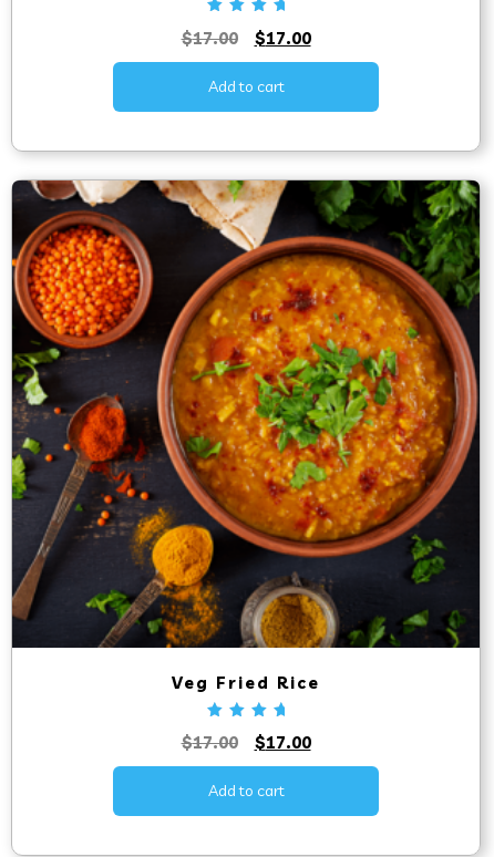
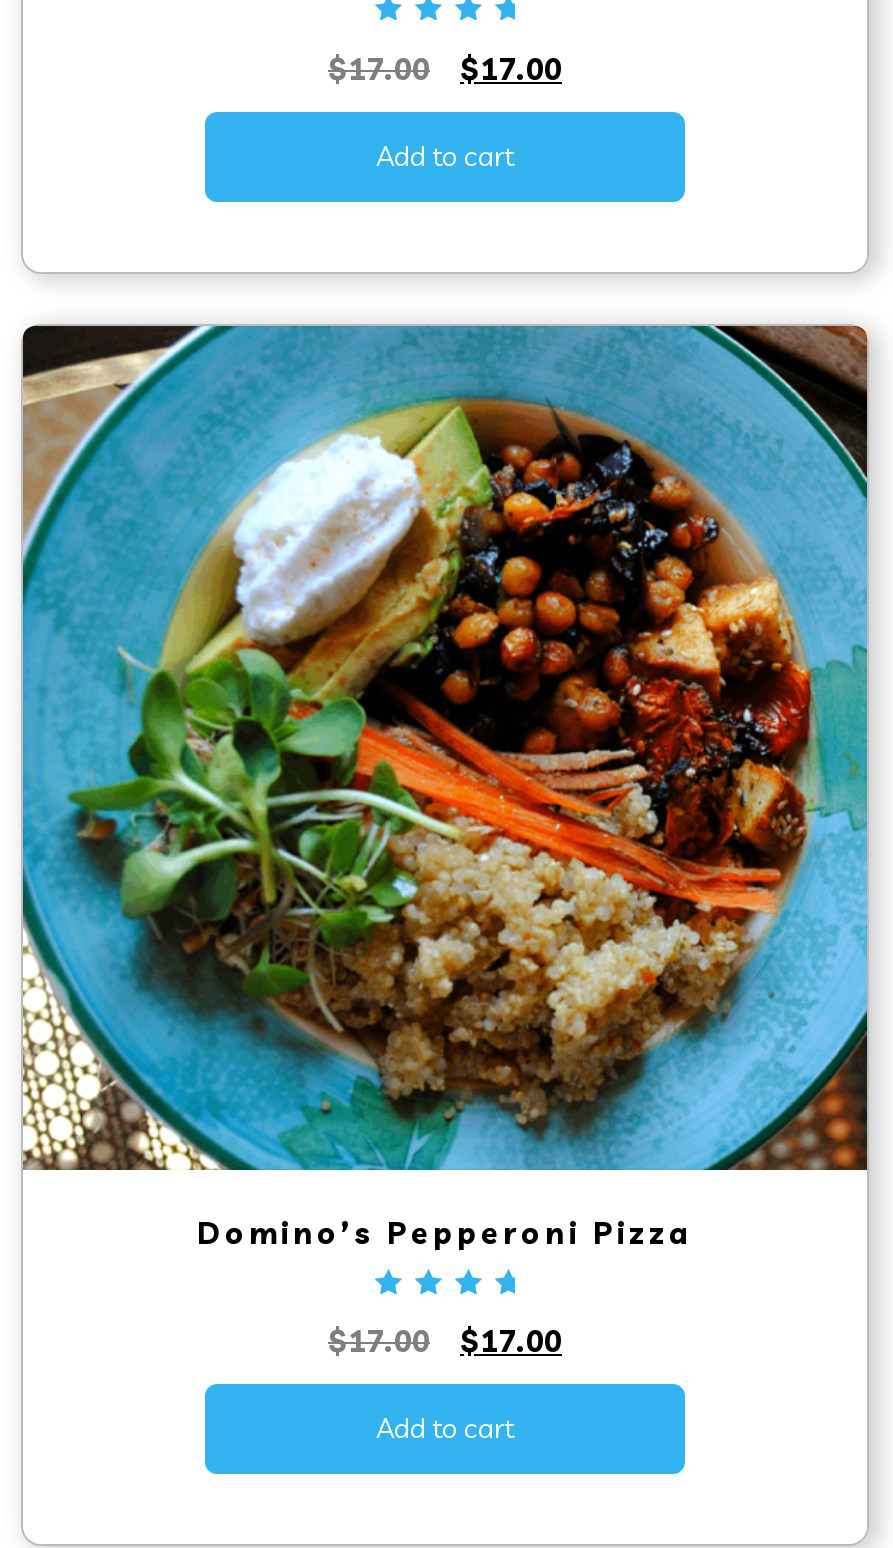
- [image]
- Veg Fried Rice
+ [image]
+ Domino’s Pepperoni Pizza
